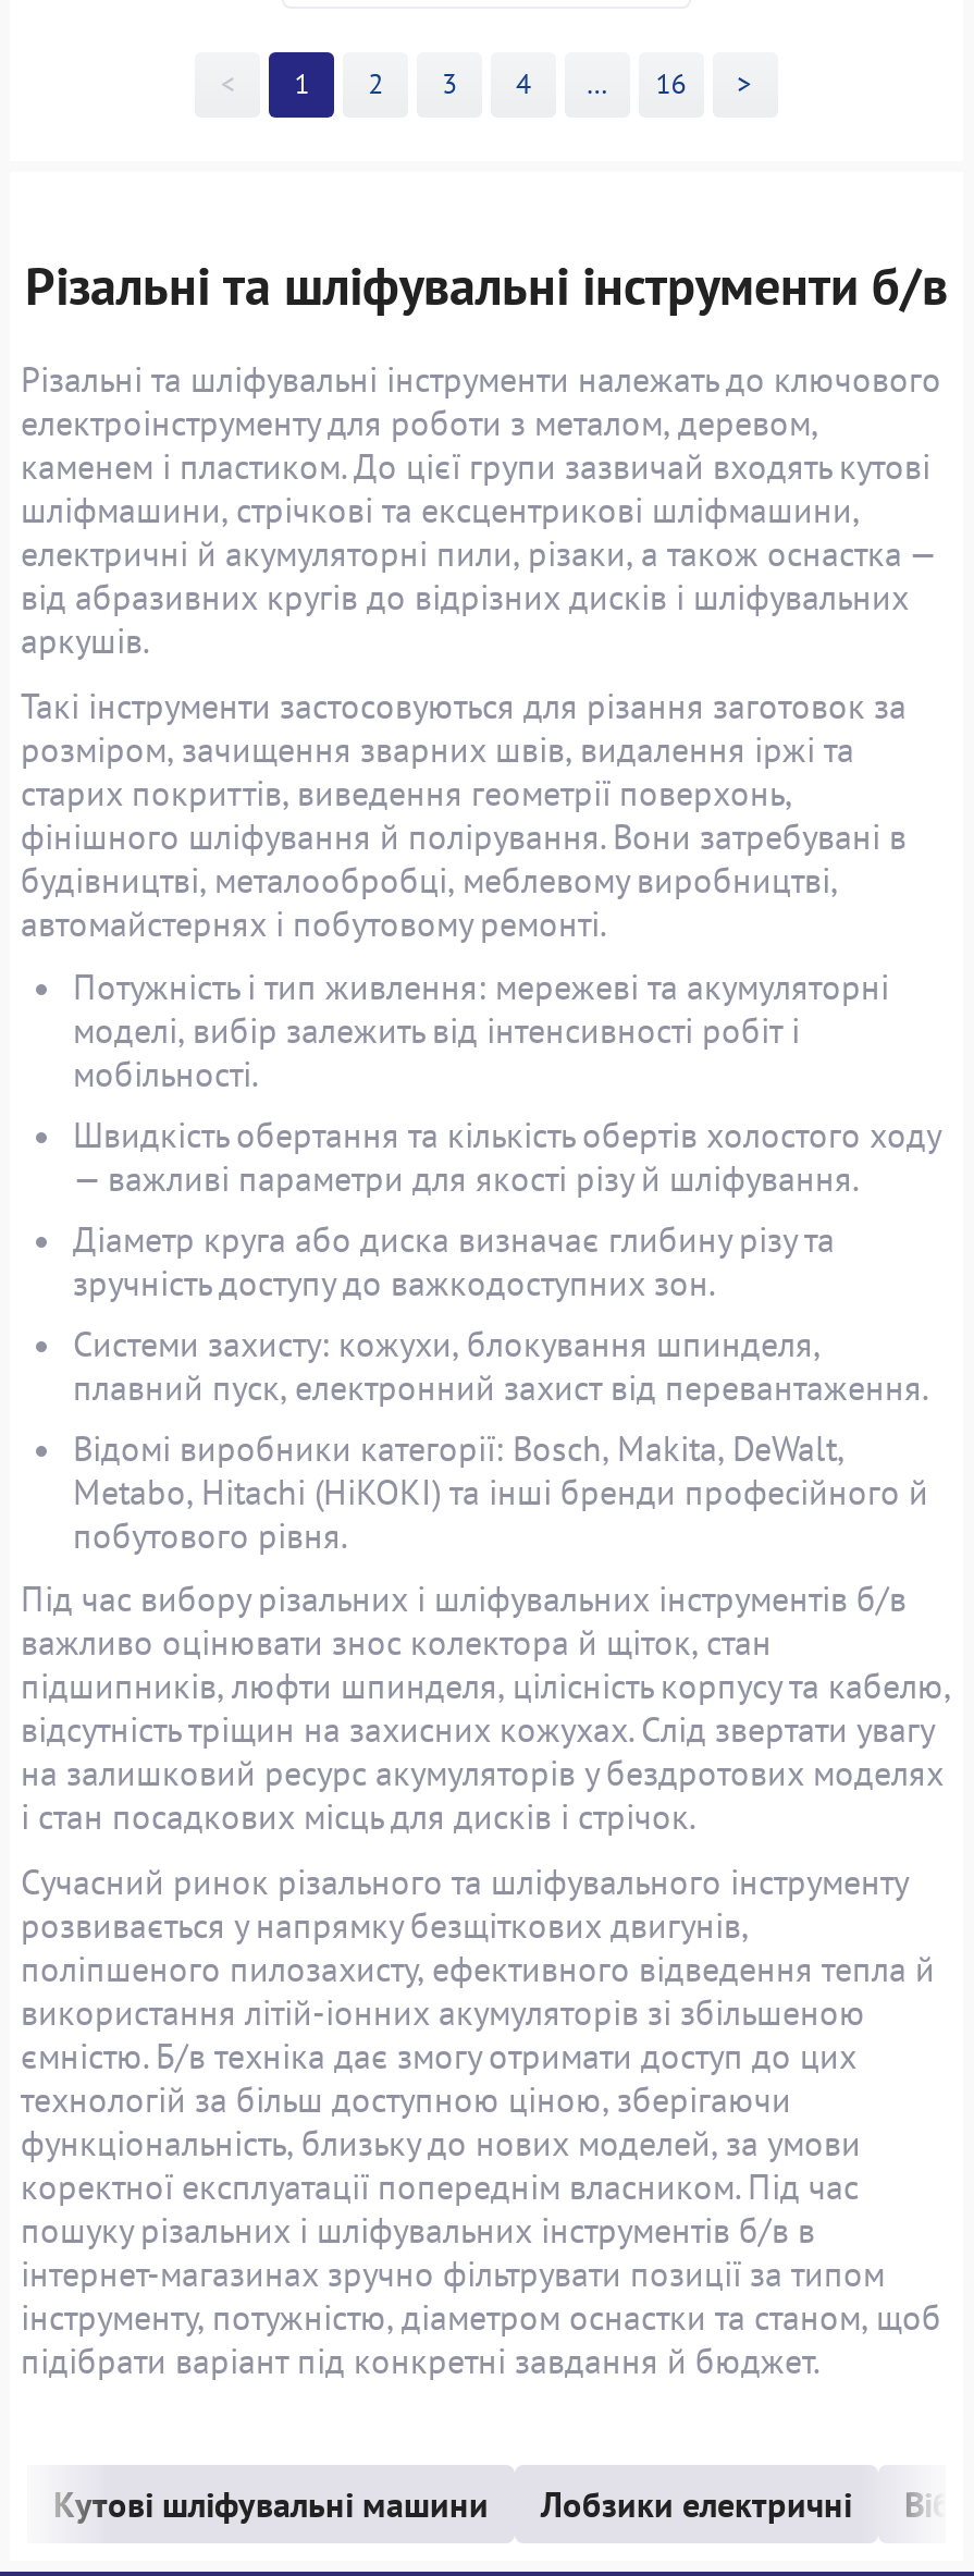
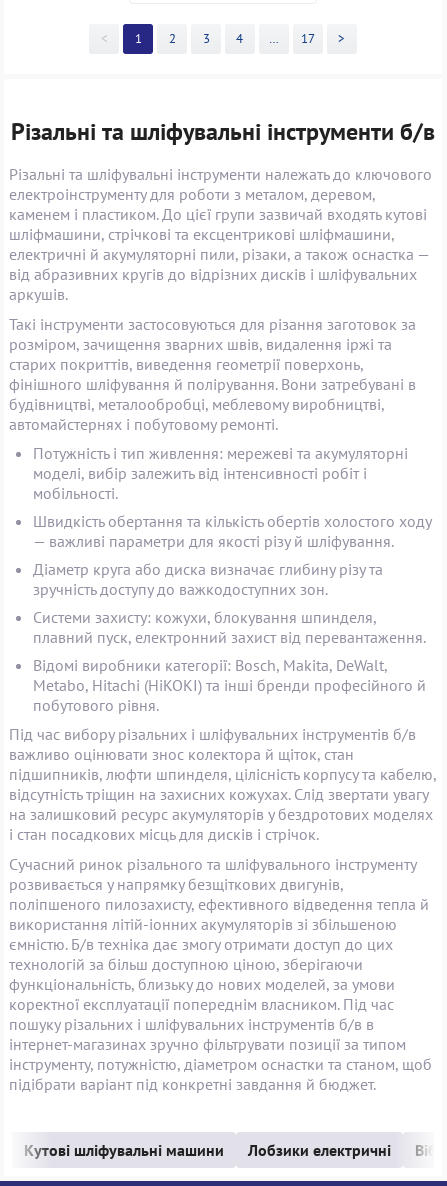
- 16
+ 17
